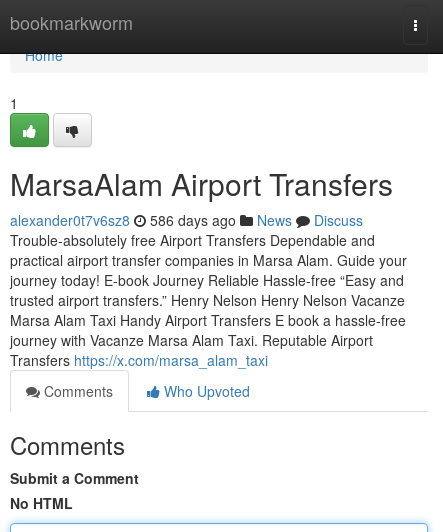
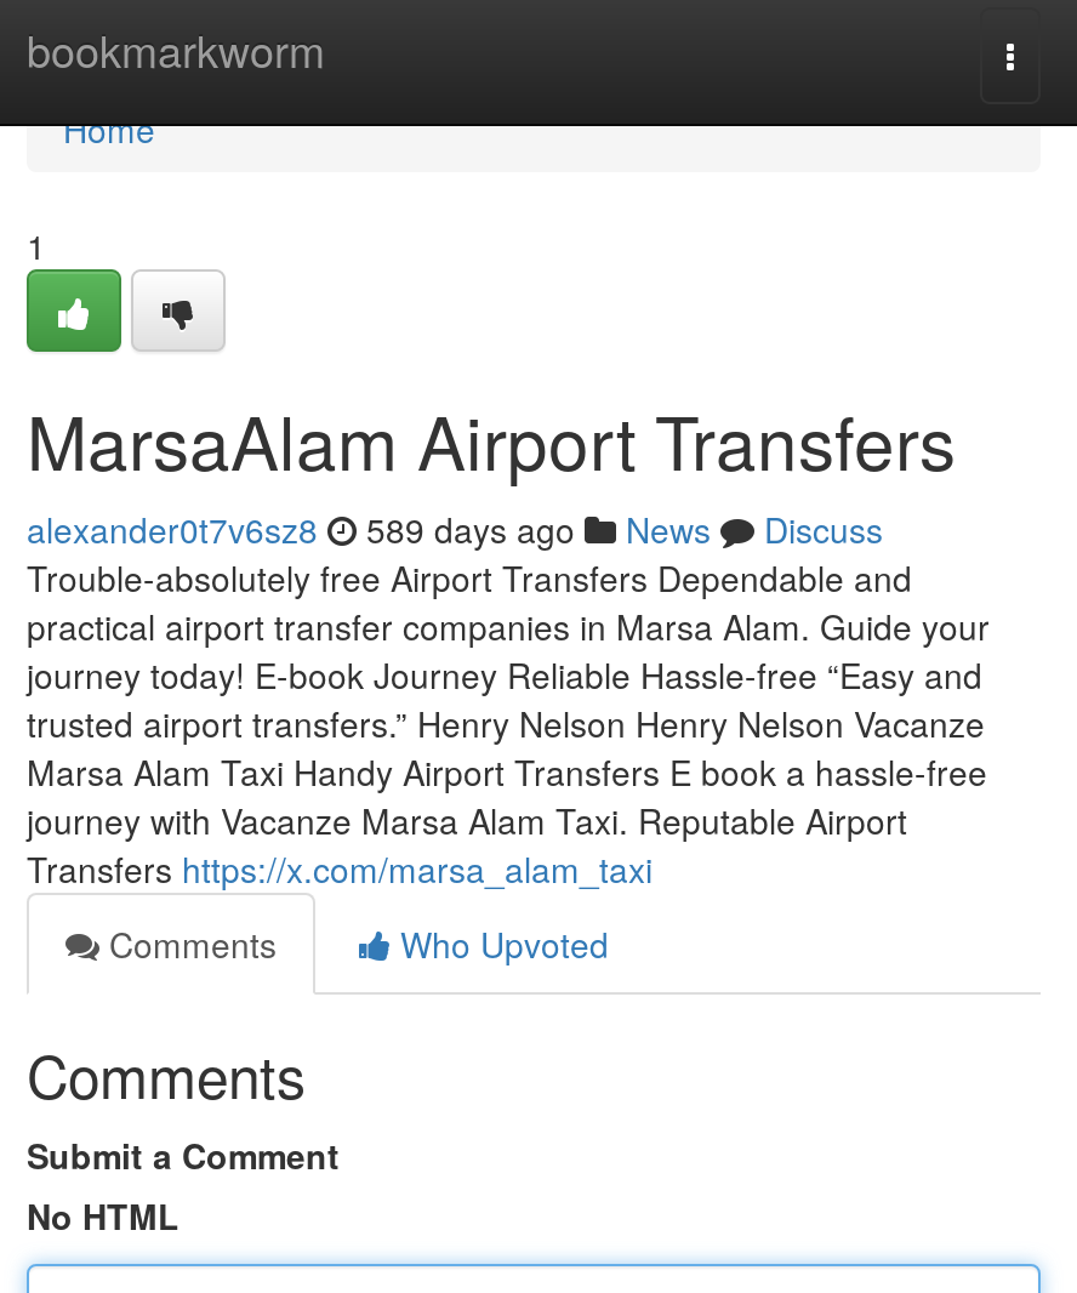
- alexander0t7v6sz8 586 days ago News Discuss
+ alexander0t7v6sz8 589 days ago News Discuss
